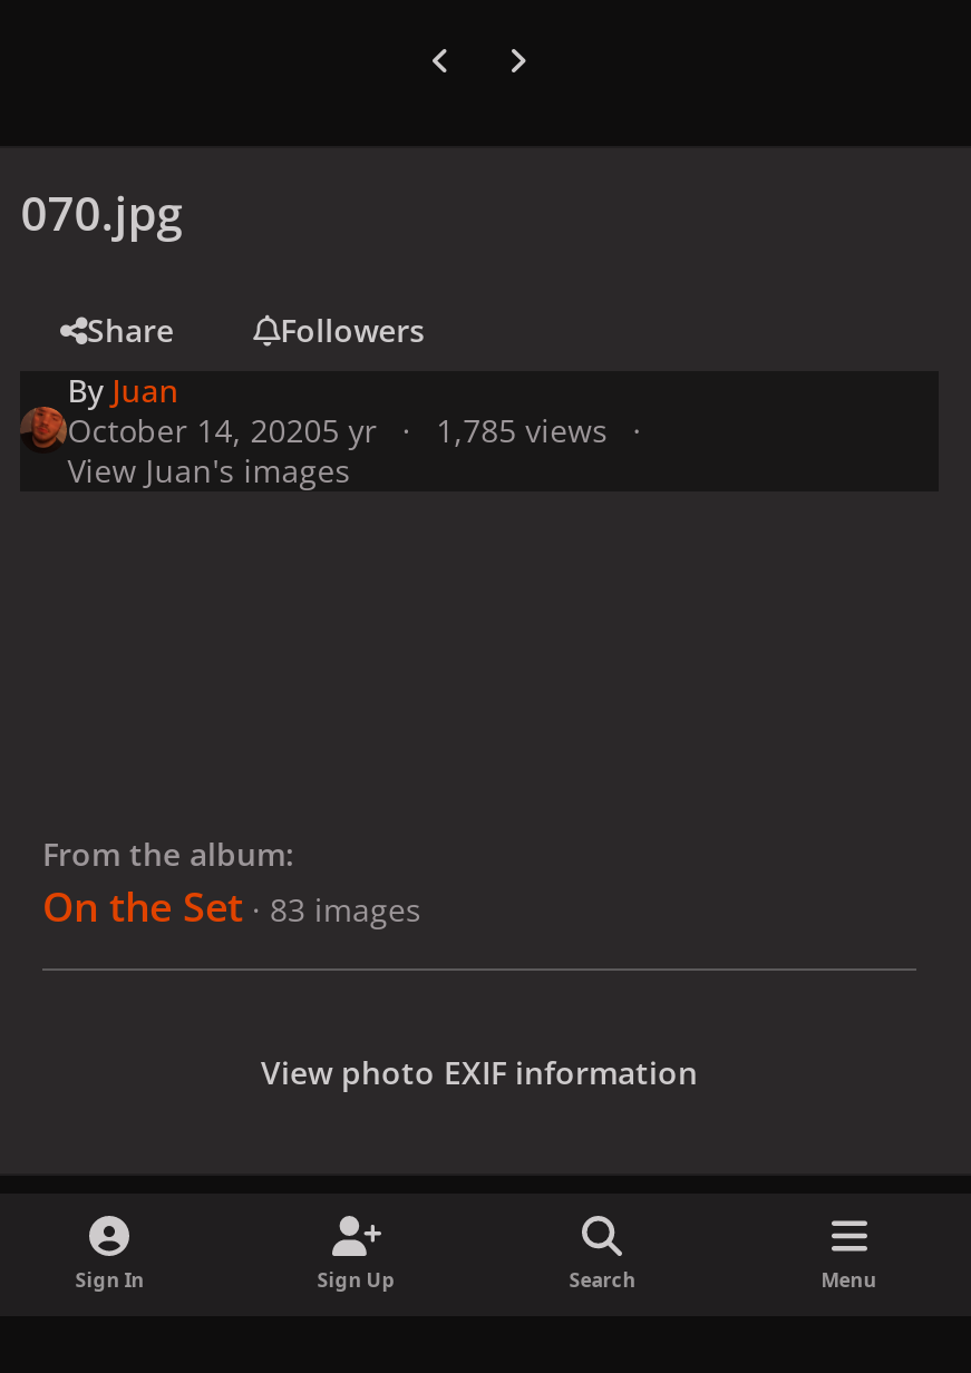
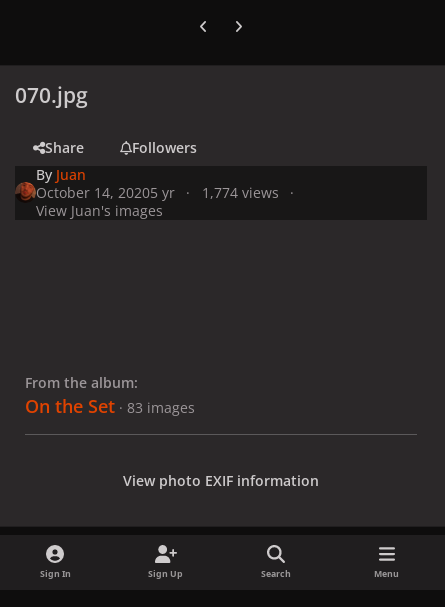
- October 14, 20205 yr 1,785 views
+ October 14, 20205 yr 1,774 views
